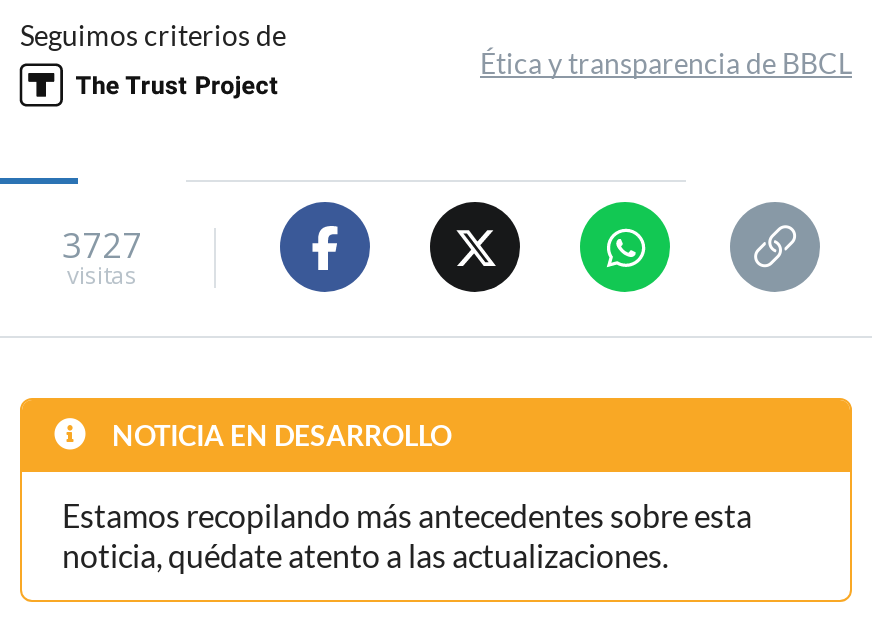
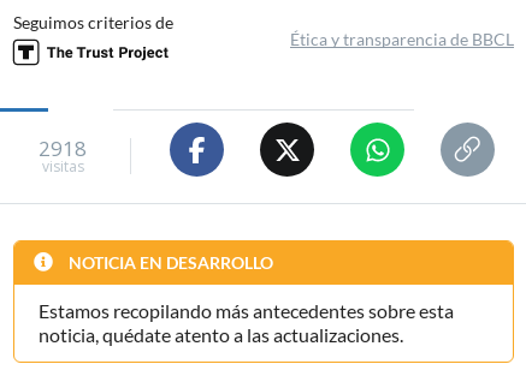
- 3727
+ 2918
